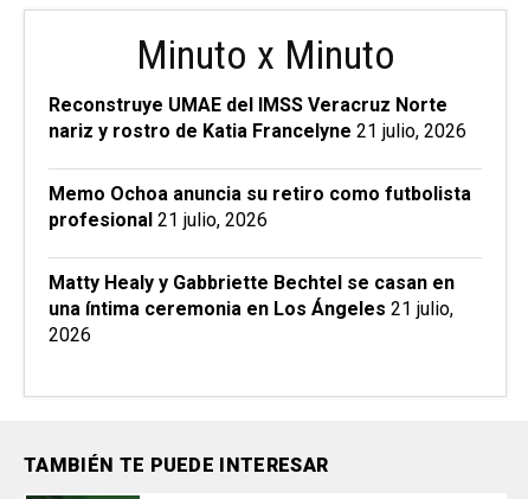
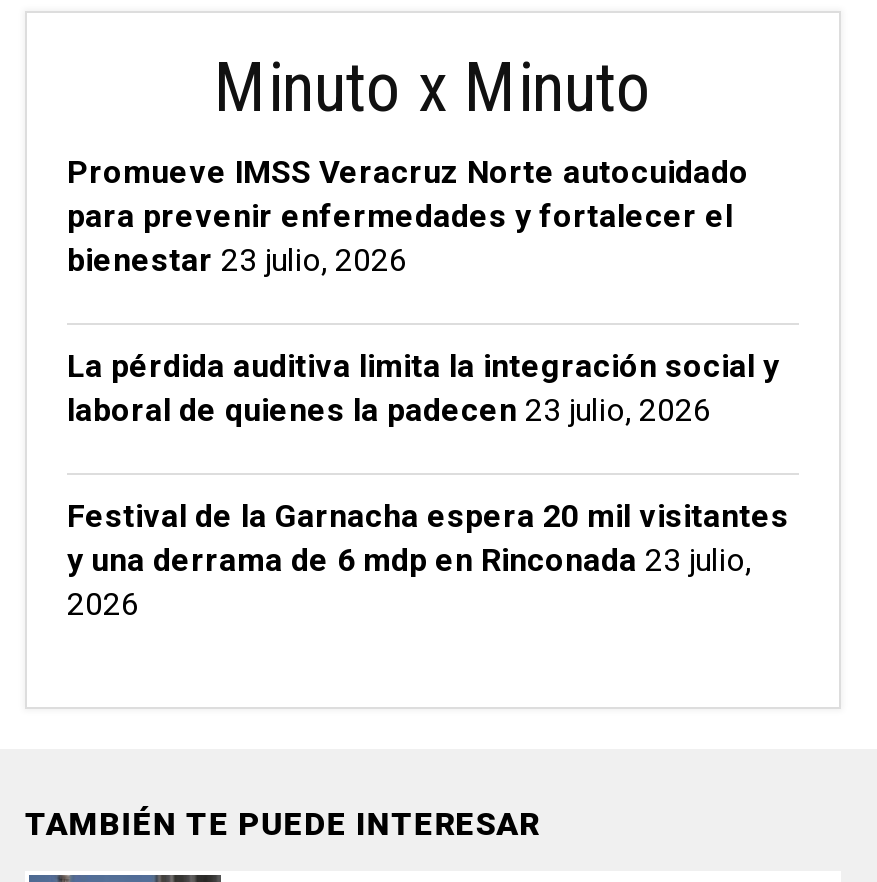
- Reconstruye UMAE del IMSS Veracruz Norte
- nariz y rostro de Katia Francelyne 21 julio, 2026
+ Promueve IMSS Veracruz Norte autocuidado
+ para prevenir enfermedades y fortalecer el
+ bienestar 23 julio, 2026

- Memo Ochoa anuncia su retiro como futbolista
- profesional 21 julio, 2026
+ La pérdida auditiva limita la integración social y
+ laboral de quienes la padecen 23 julio, 2026

- Matty Healy y Gabbriette Bechtel se casan en
- una íntima ceremonia en Los Ángeles 21 julio,
+ Festival de la Garnacha espera 20 mil visitantes
+ y una derrama de 6 mdp en Rinconada 23 julio,
